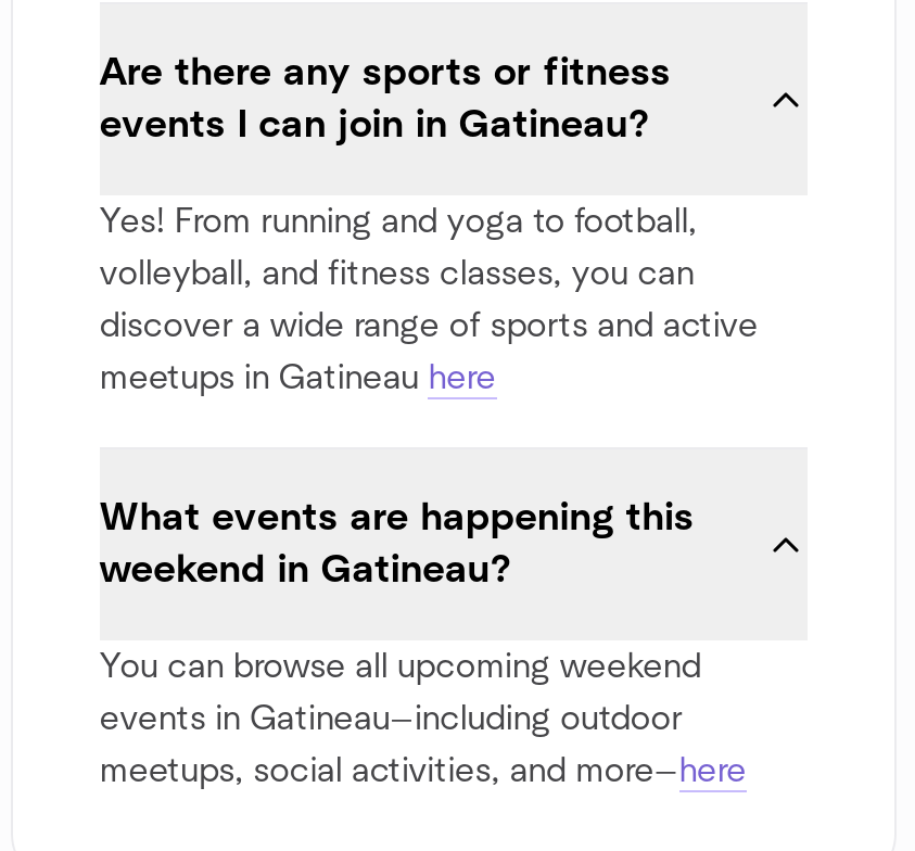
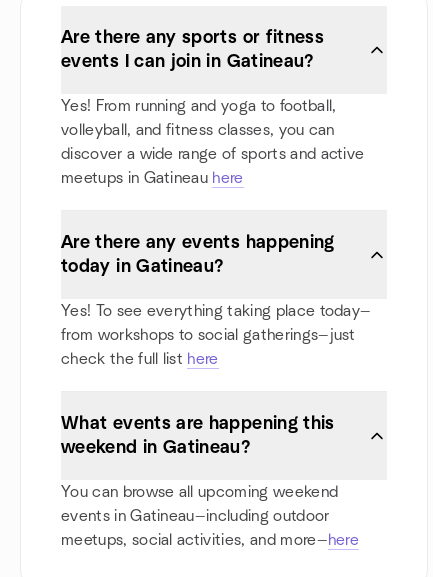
+ Are there any events happening
+ today in Gatineau?
+ Yes! To see everything taking place today—
+ from workshops to social gatherings—just
+ check the full list here
